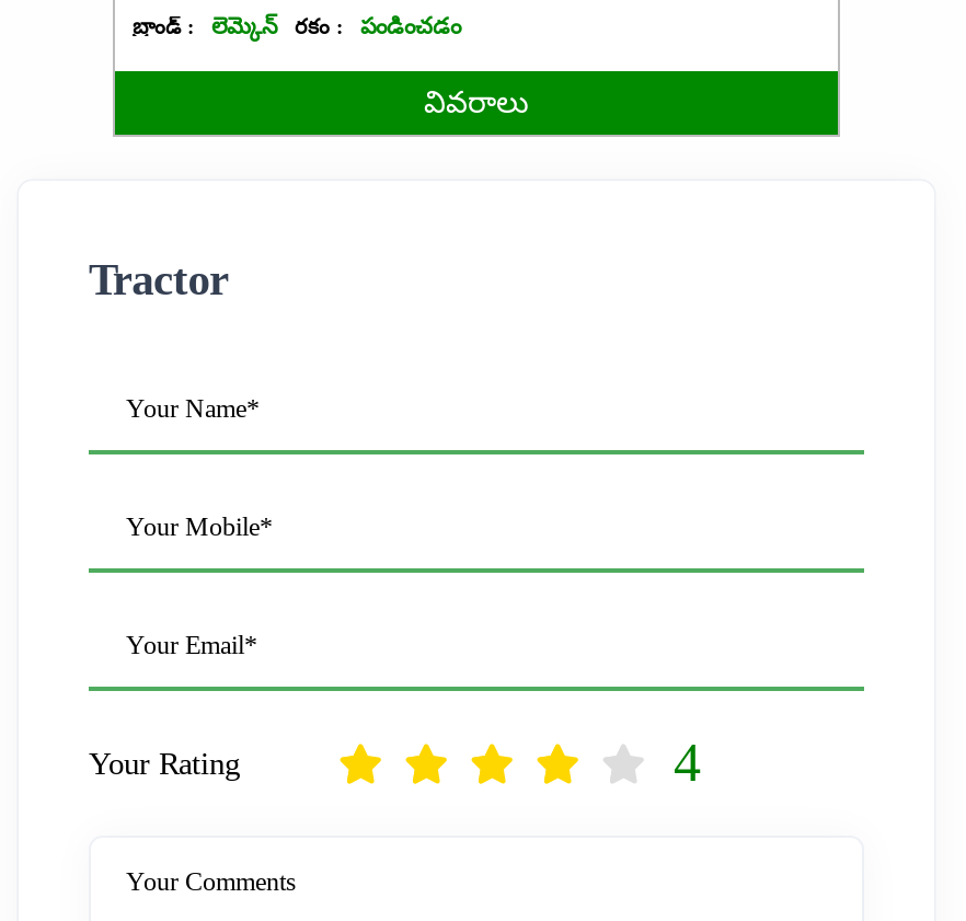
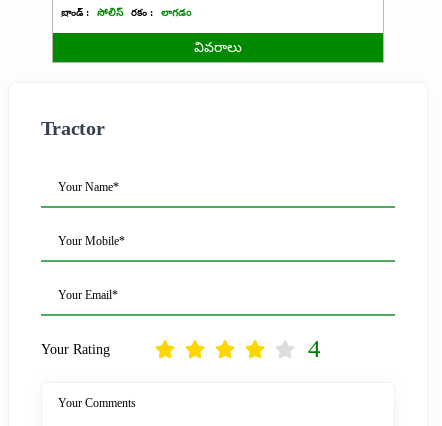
- లెమ్కెన్
+ సోలిస్

- పండించడం
+ లాగడం
